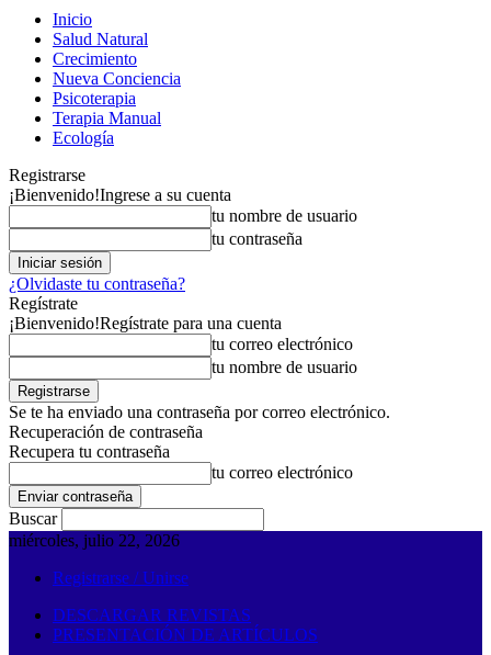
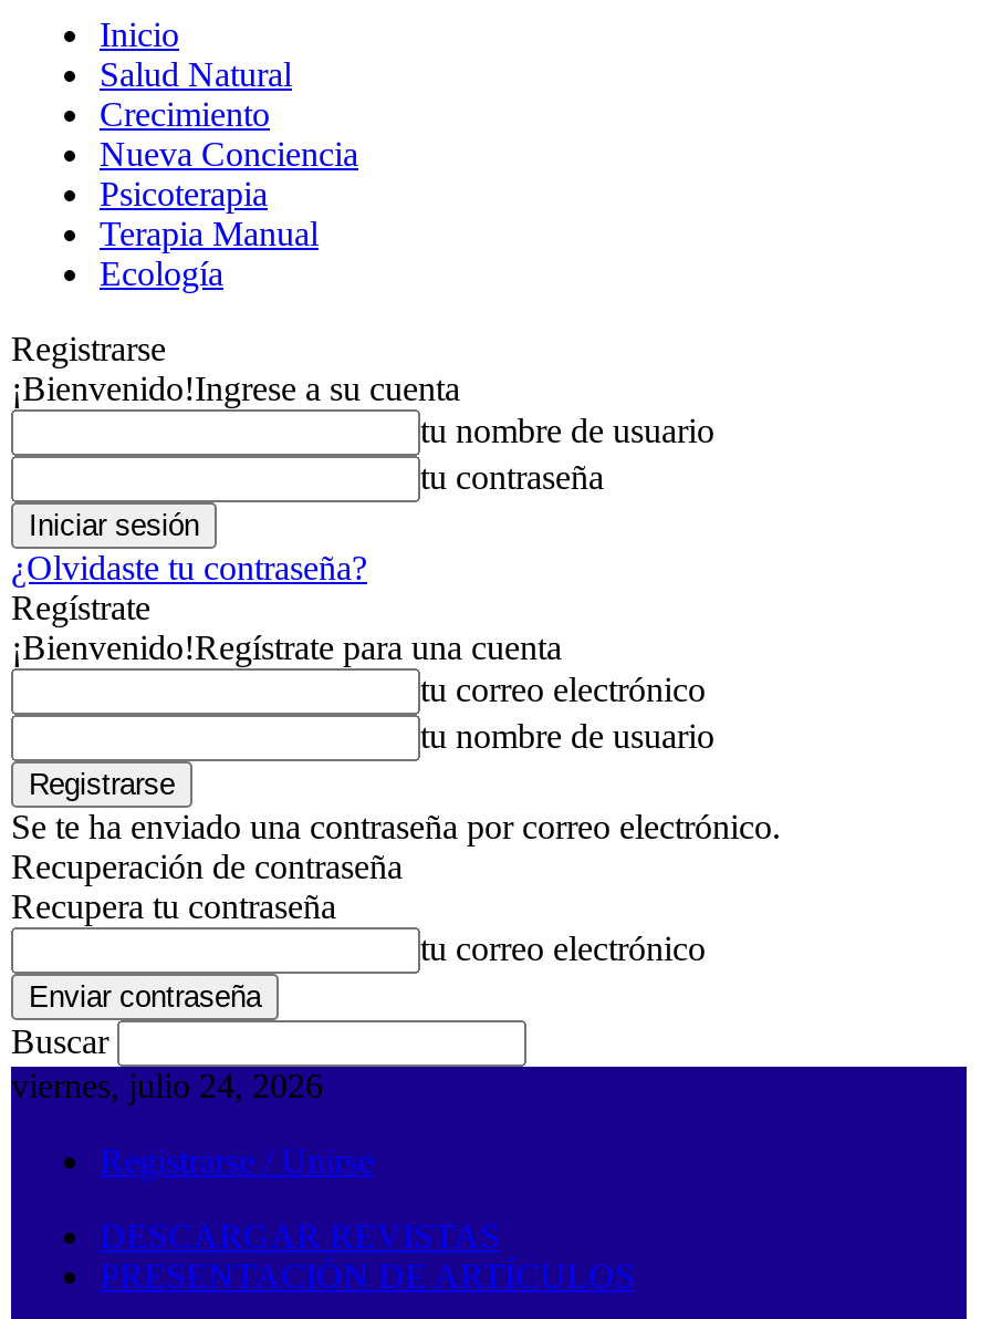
- miércoles, julio 22, 2026
+ viernes, julio 24, 2026
